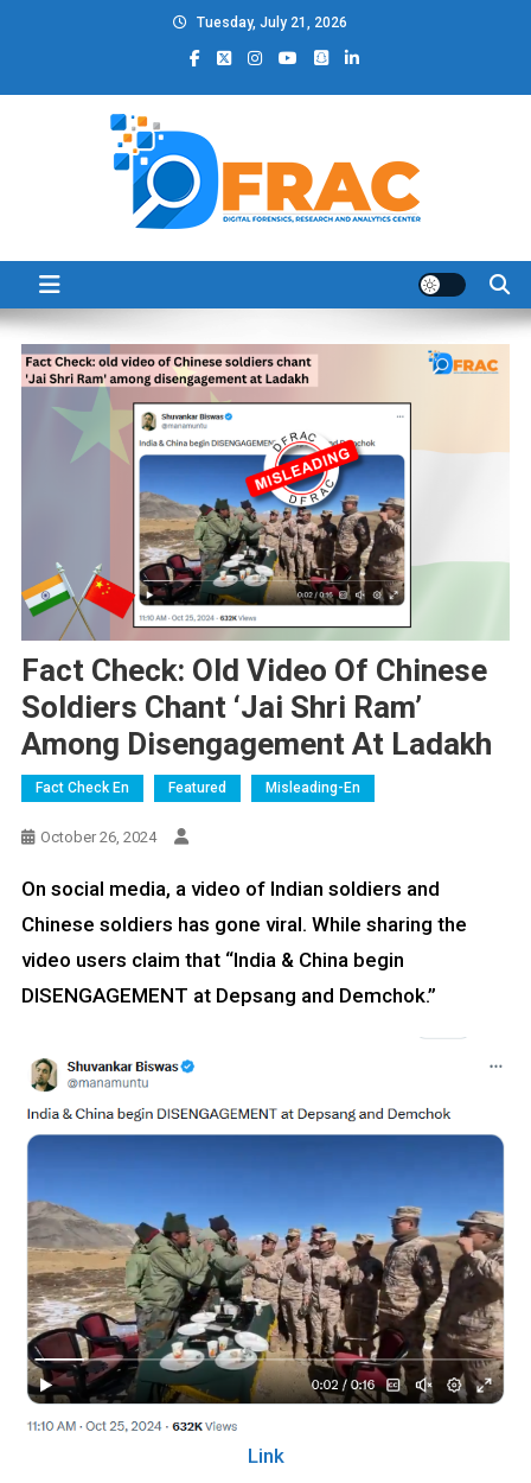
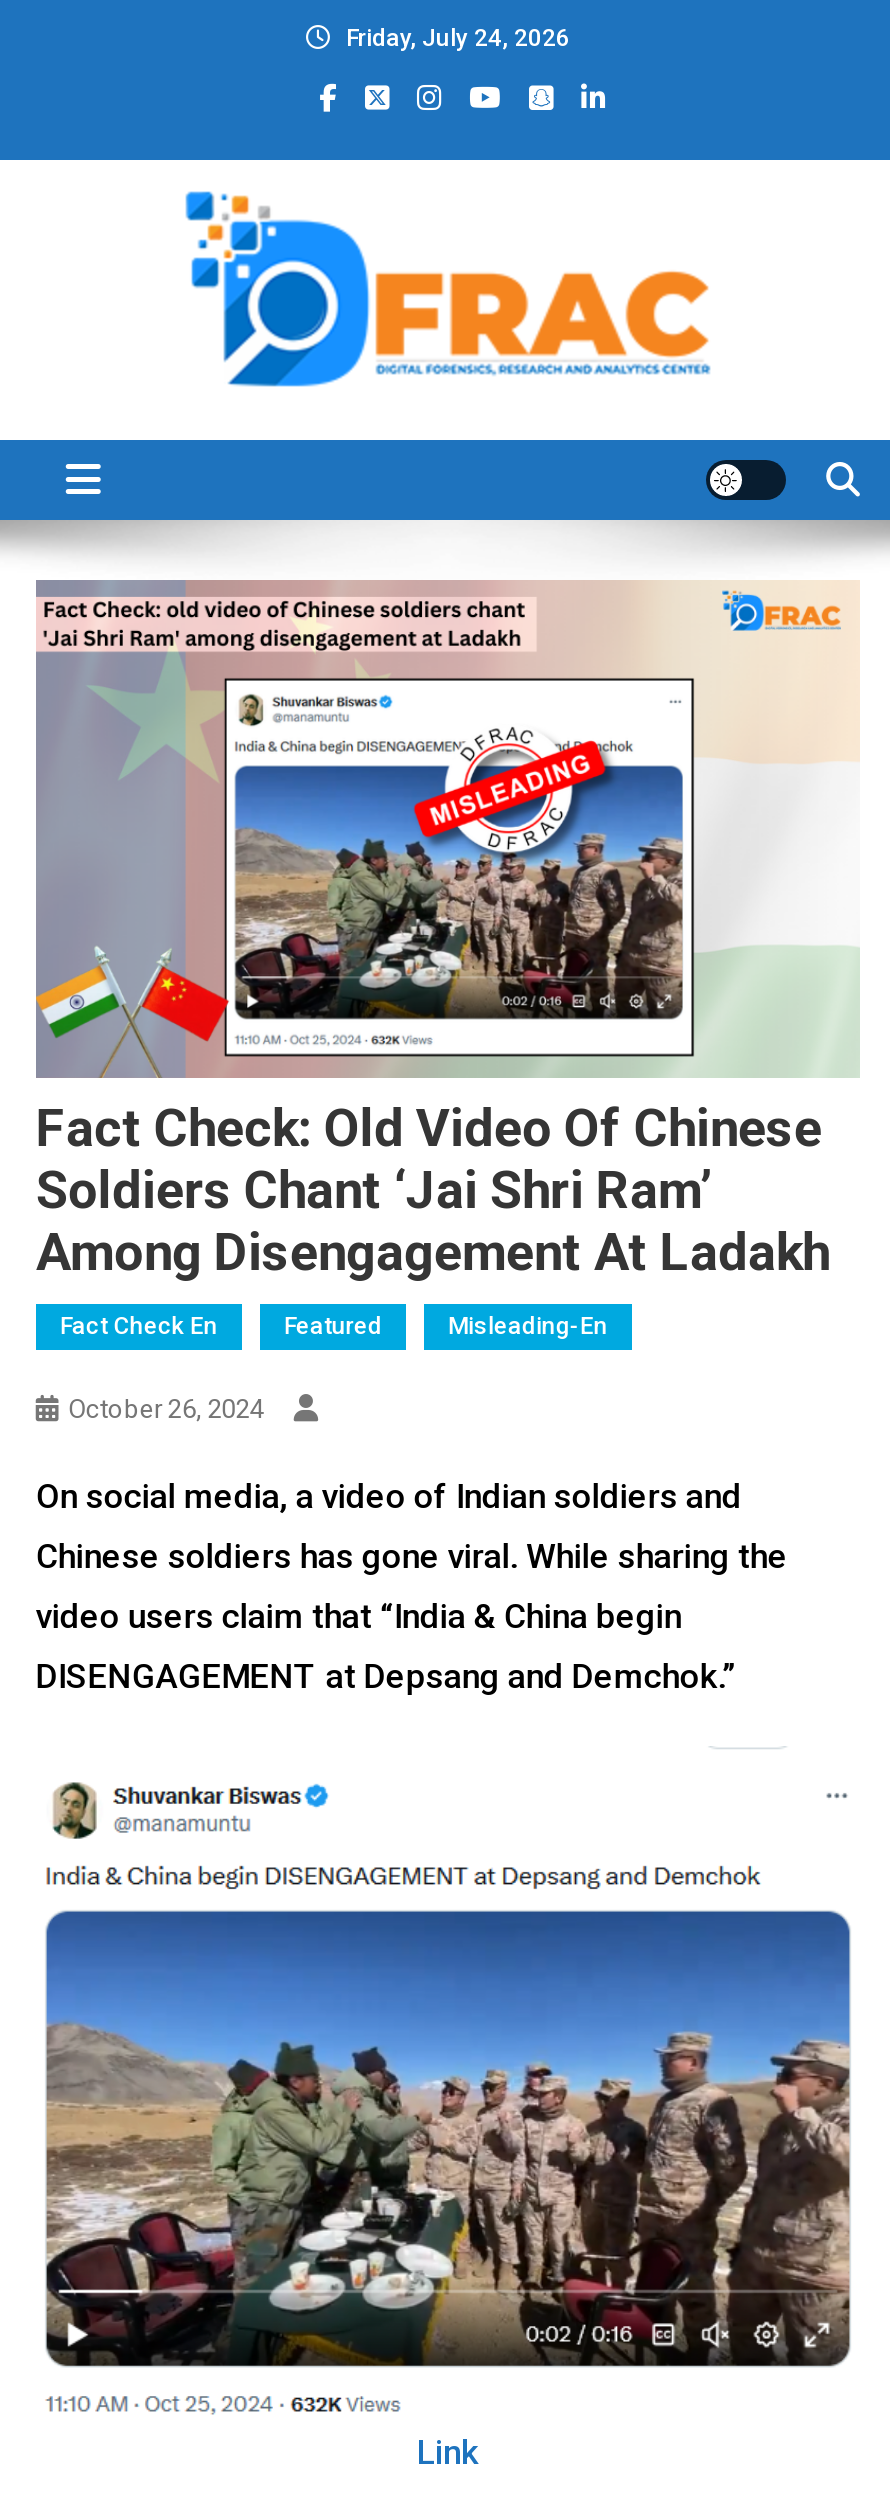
- Tuesday, July 21, 2026
+ Friday, July 24, 2026
